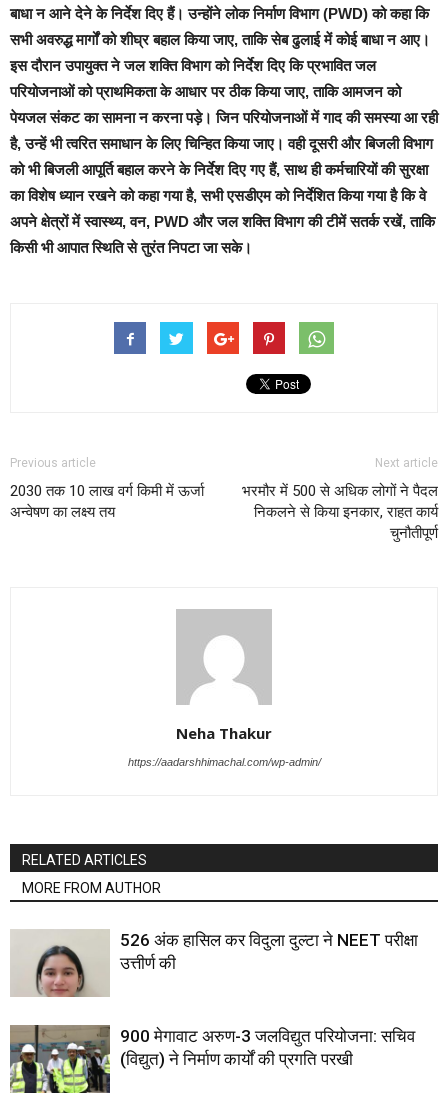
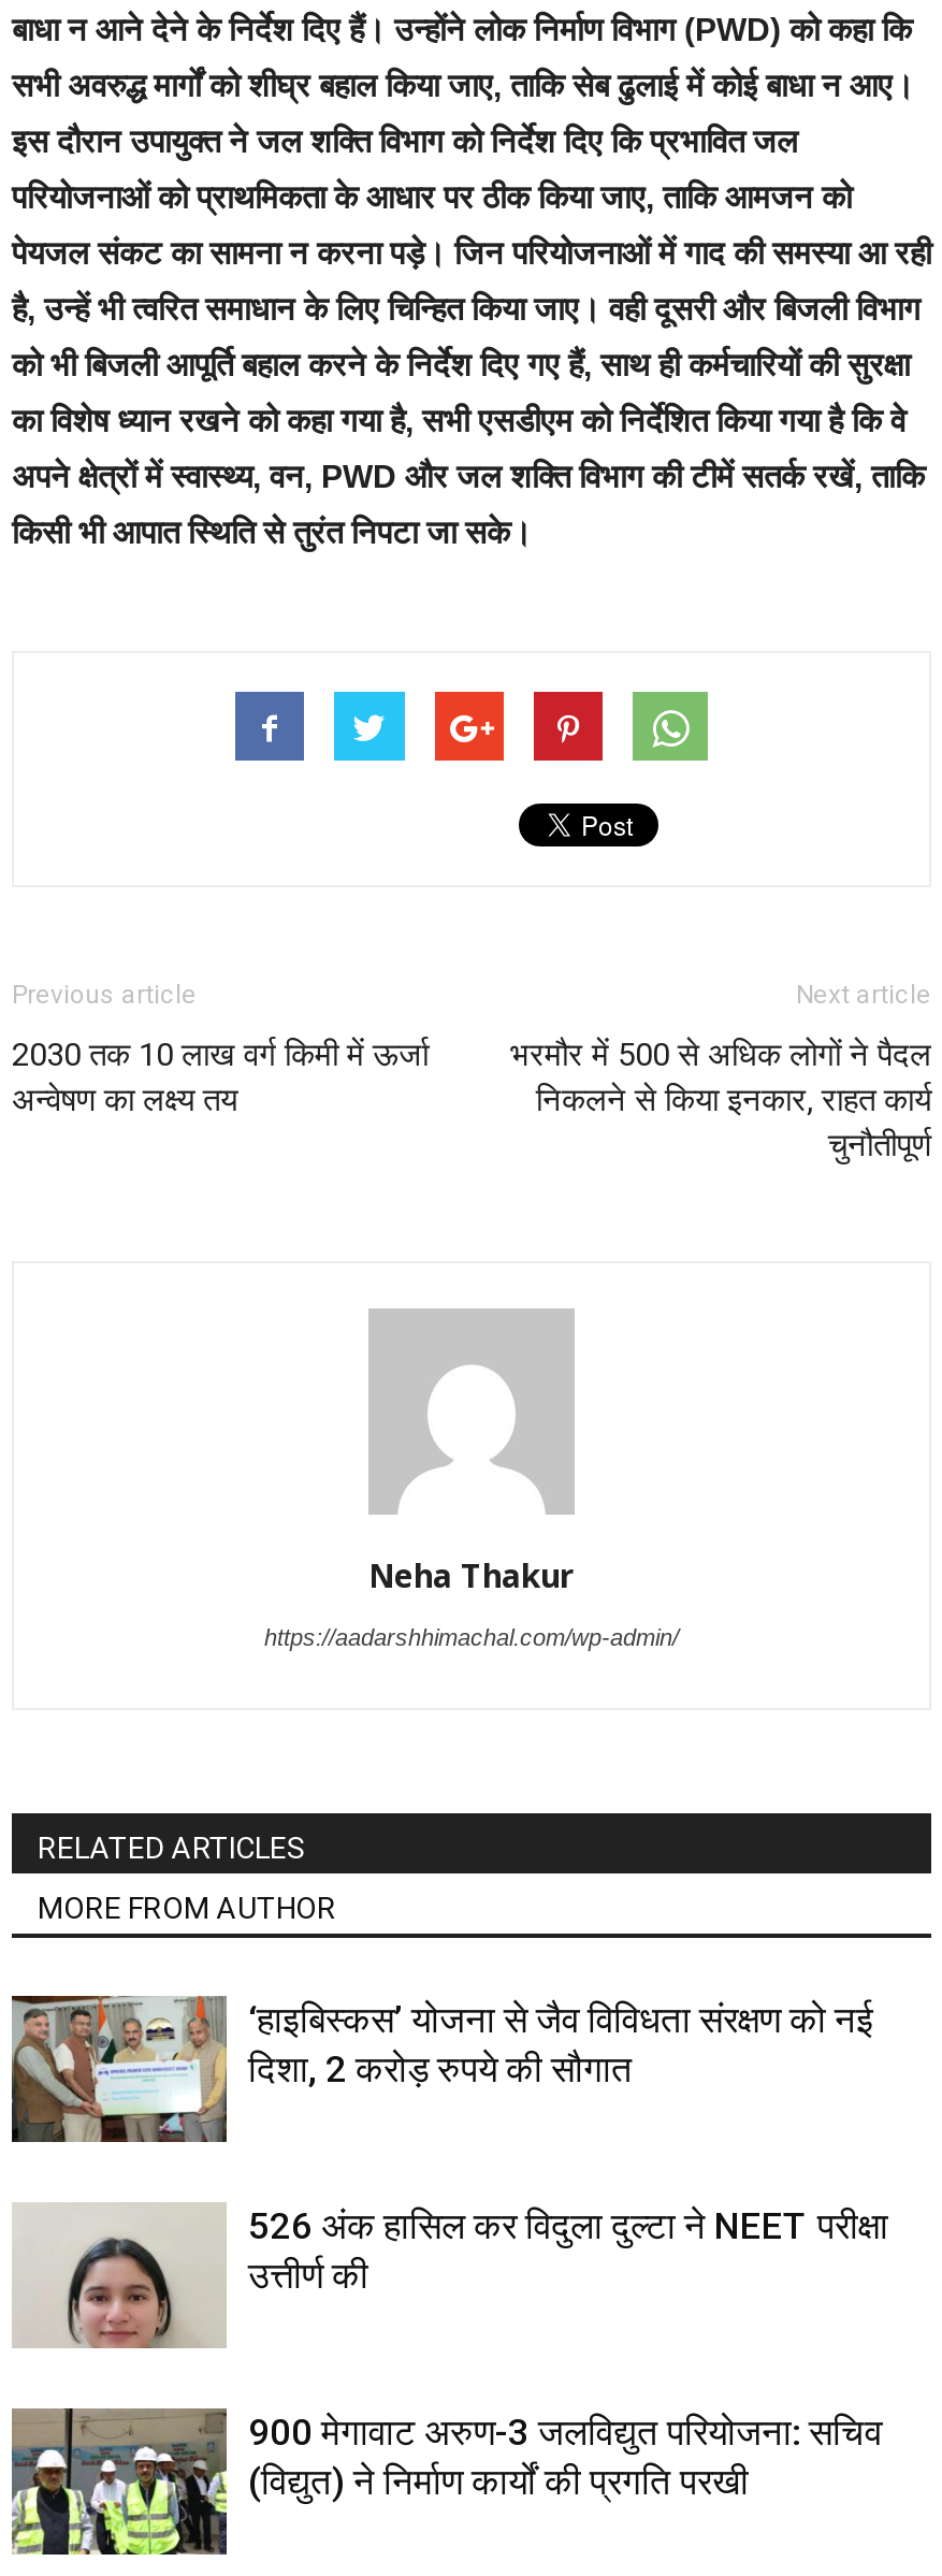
+ [image]
+ ‘हाइबिस्कस’ योजना से जैव विविधता संरक्षण को नई
+ दिशा, 2 करोड़ रुपये की सौगात
